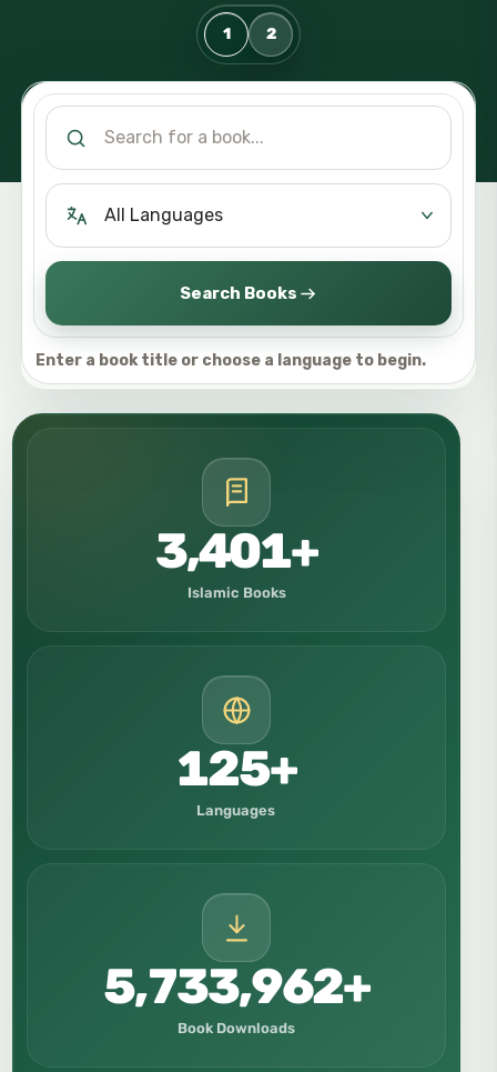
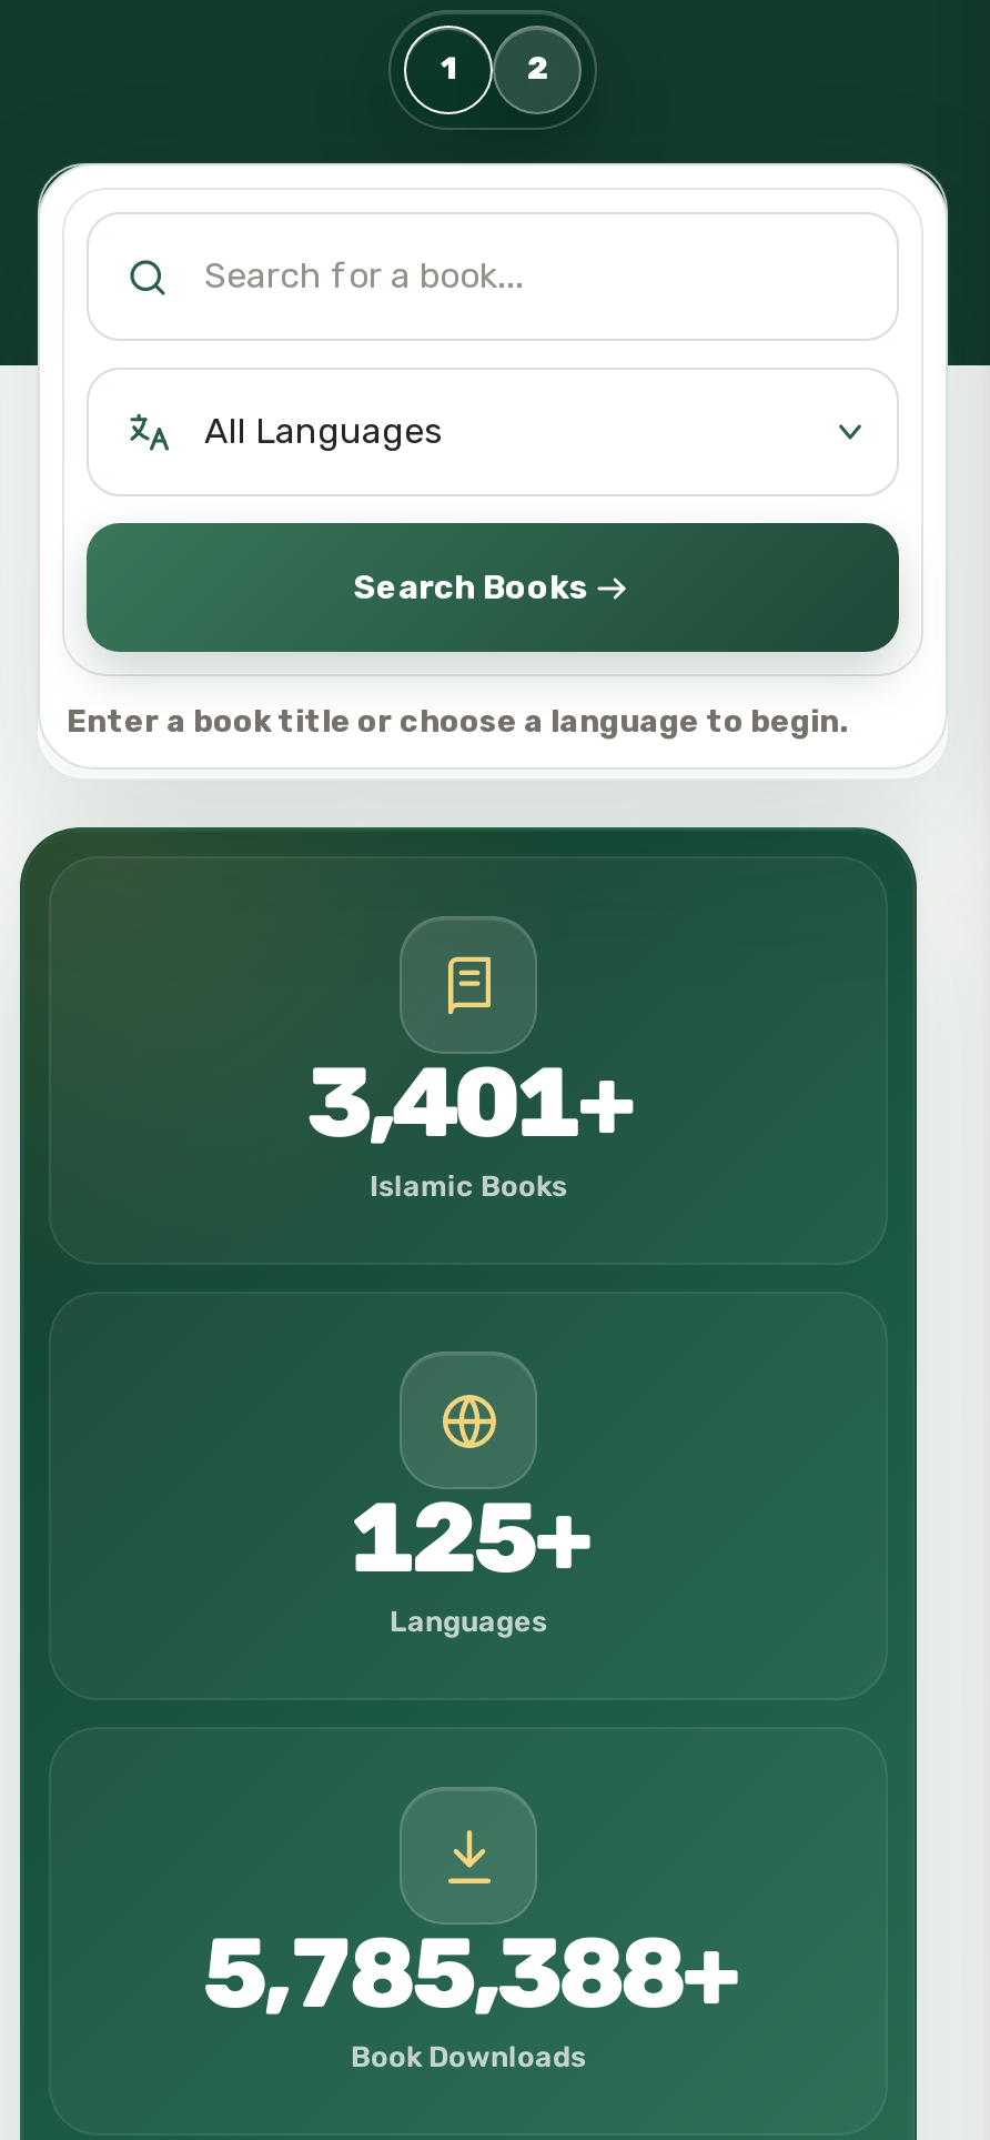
- 5,733,962+
+ 5,785,388+
